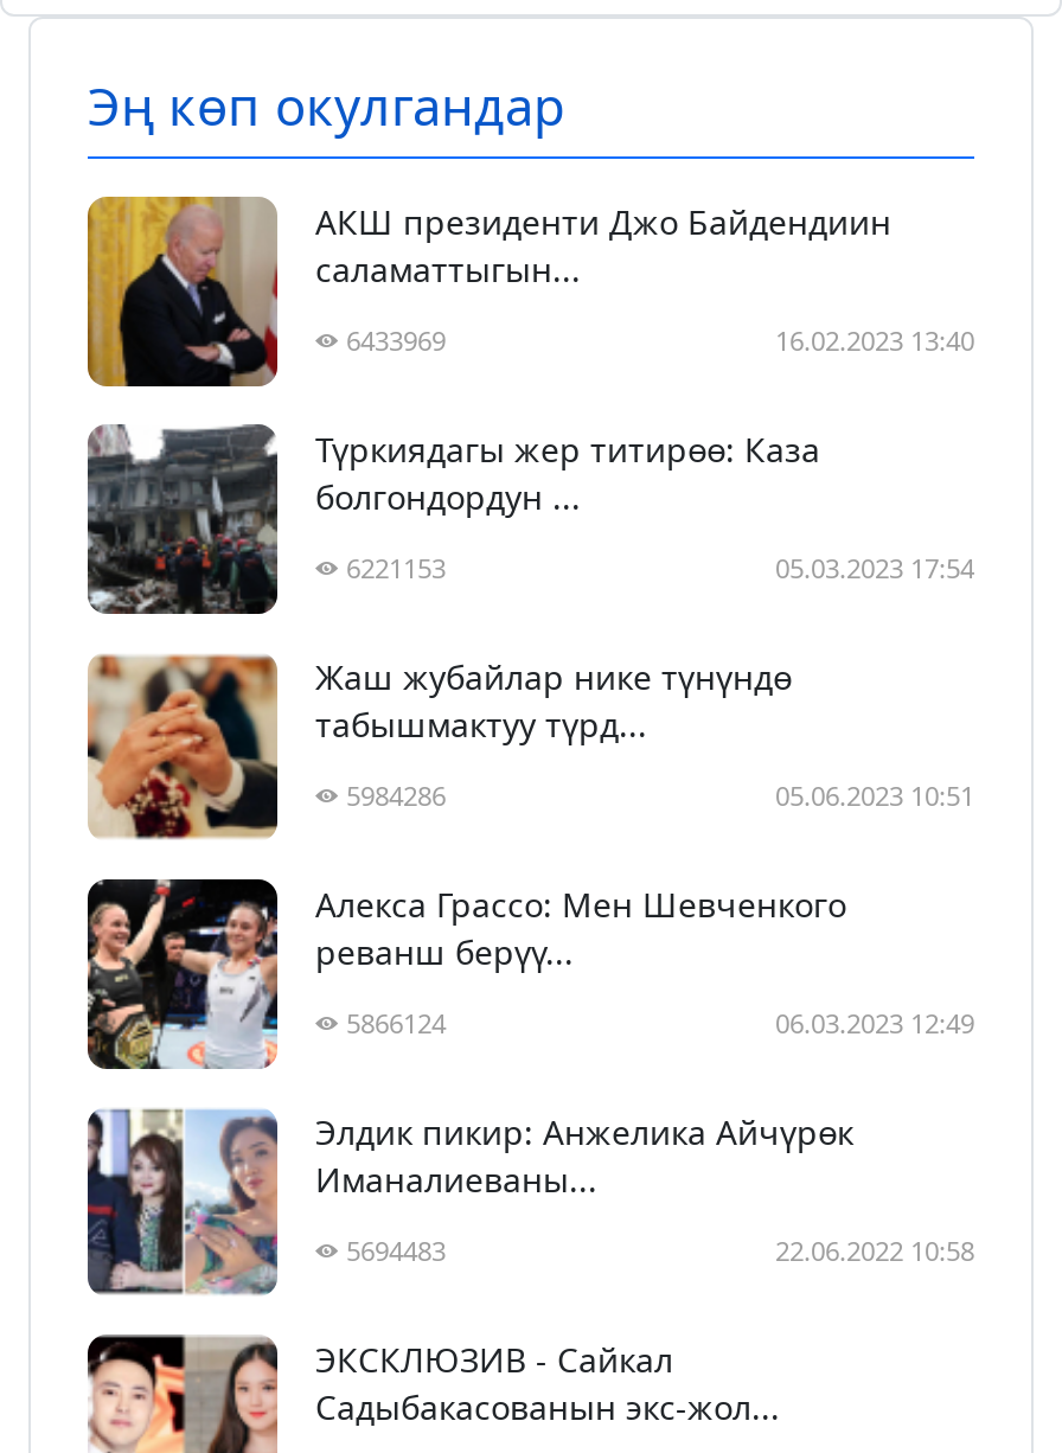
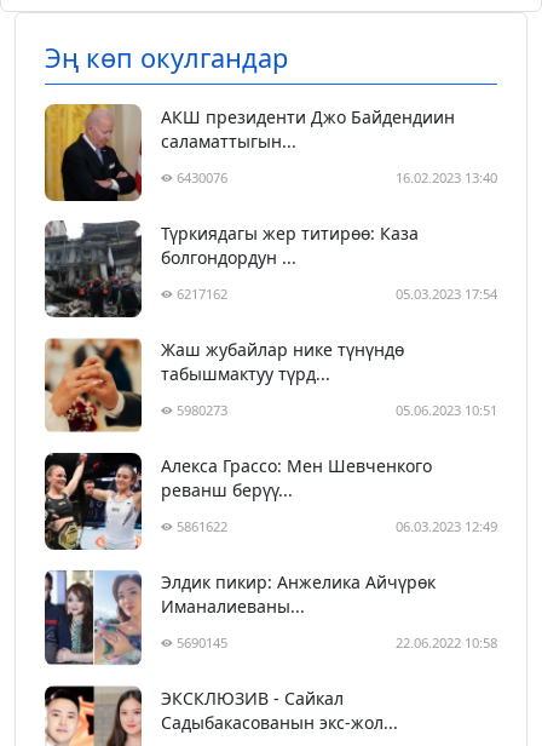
- 6433969
+ 6430076

- 6221153
+ 6217162

- 5984286
+ 5980273

- 5866124
+ 5861622

- 5694483
+ 5690145
